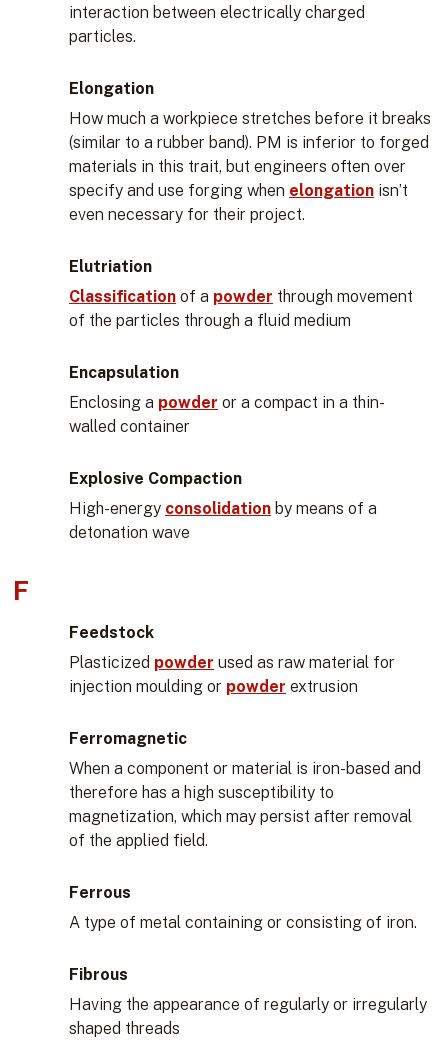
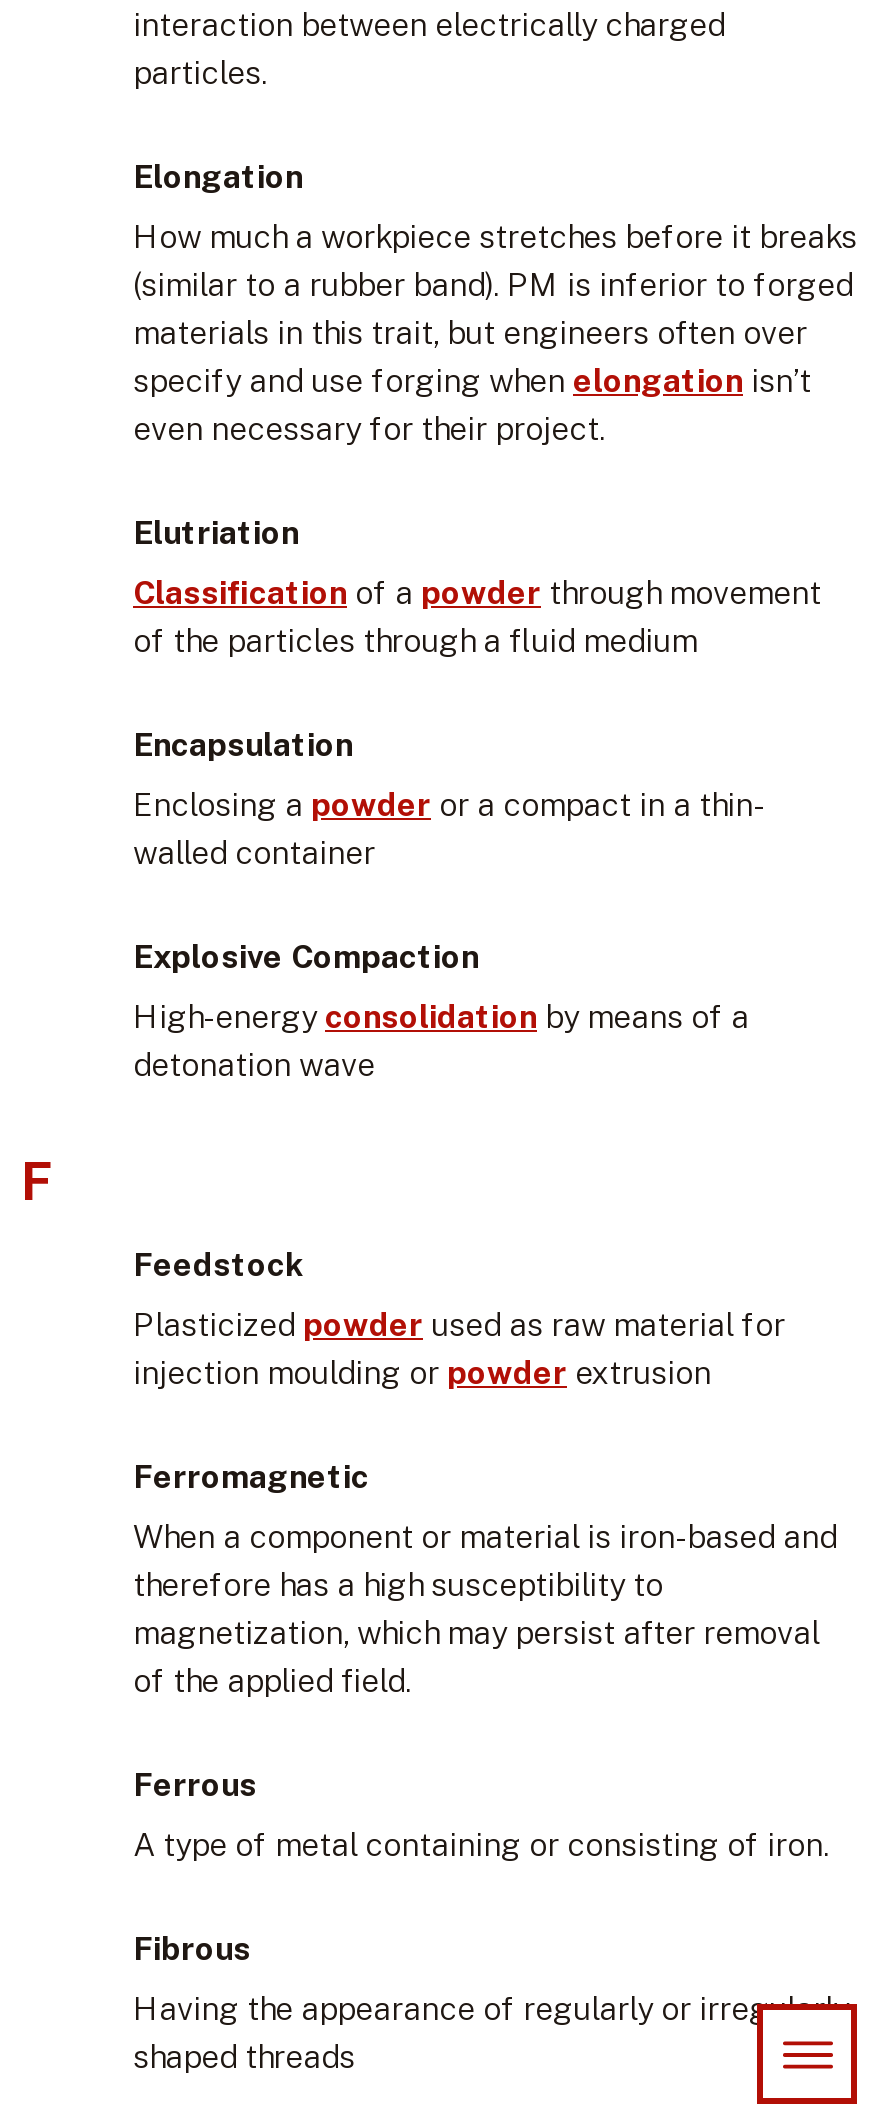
+ [image]
